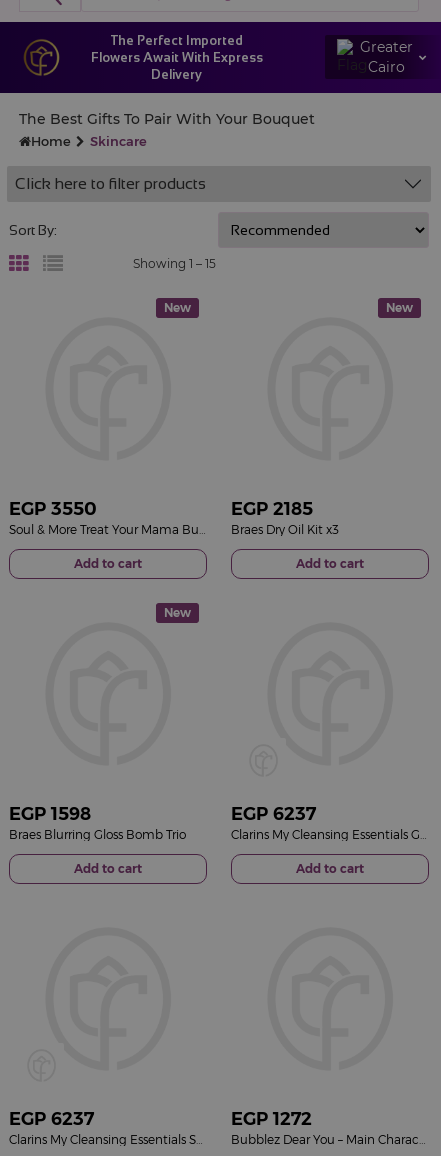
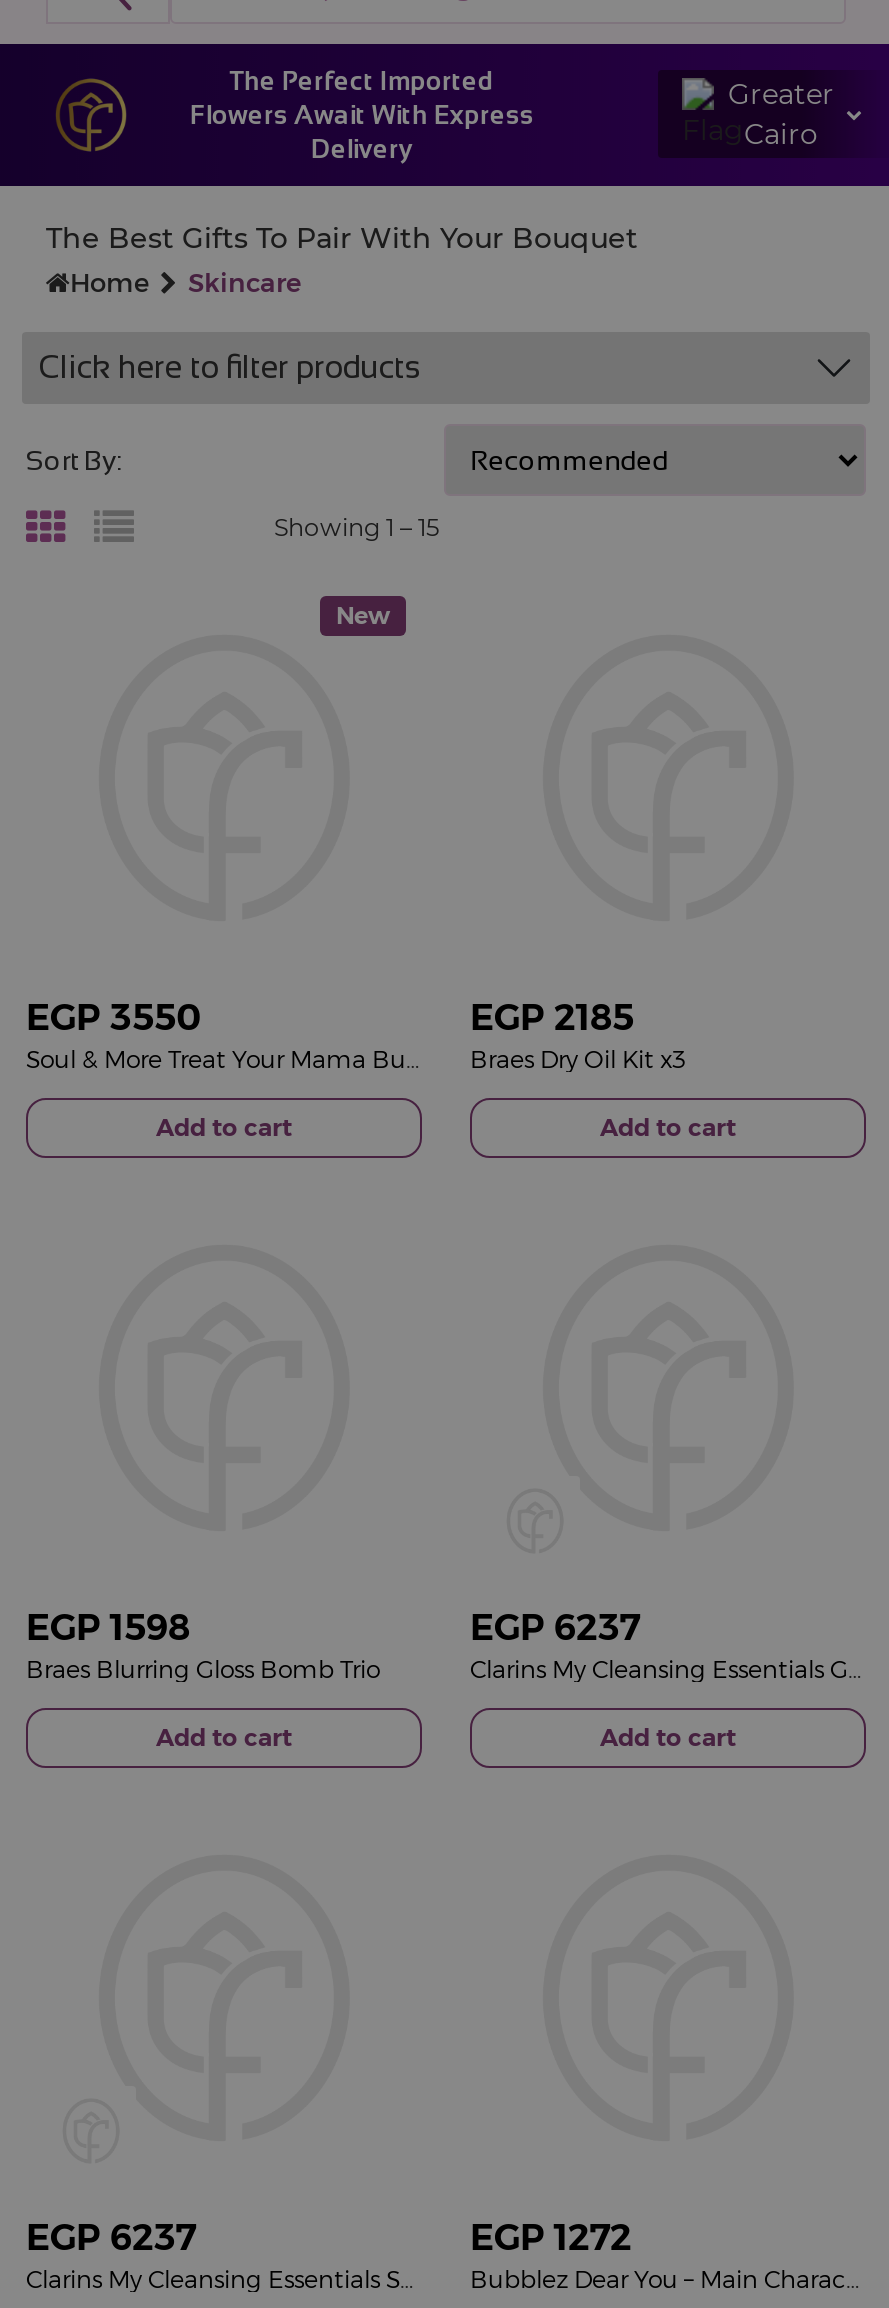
- New

- New
